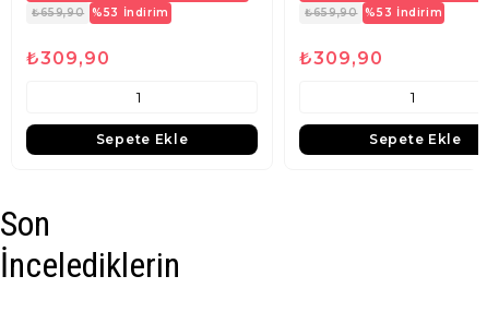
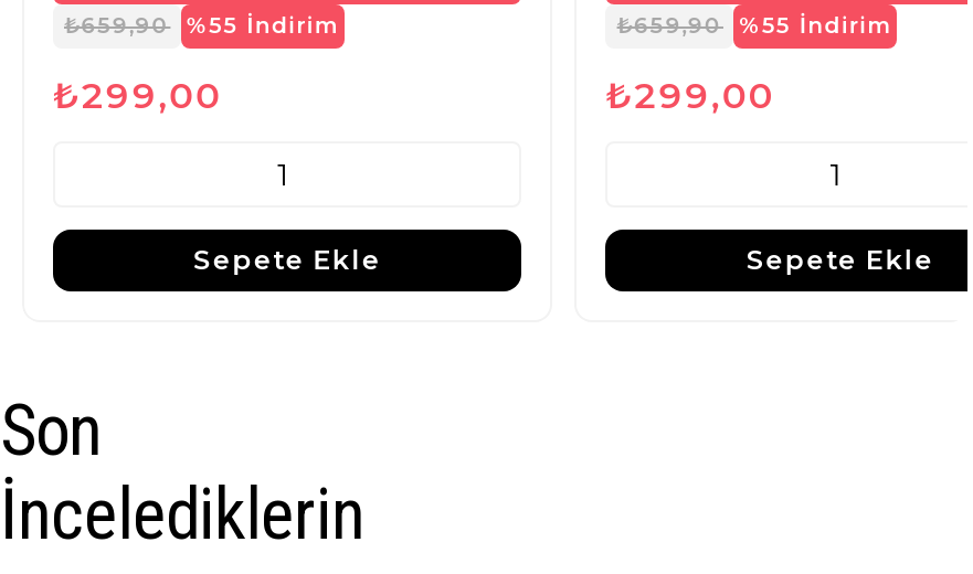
- ₺659,90 %53 İndirim
+ ₺659,90 %55 İndirim

- ₺659,90 %53 İndirim
+ ₺659,90 %55 İndirim

- ₺309,90
+ ₺299,00

- ₺309,90
+ ₺299,00
